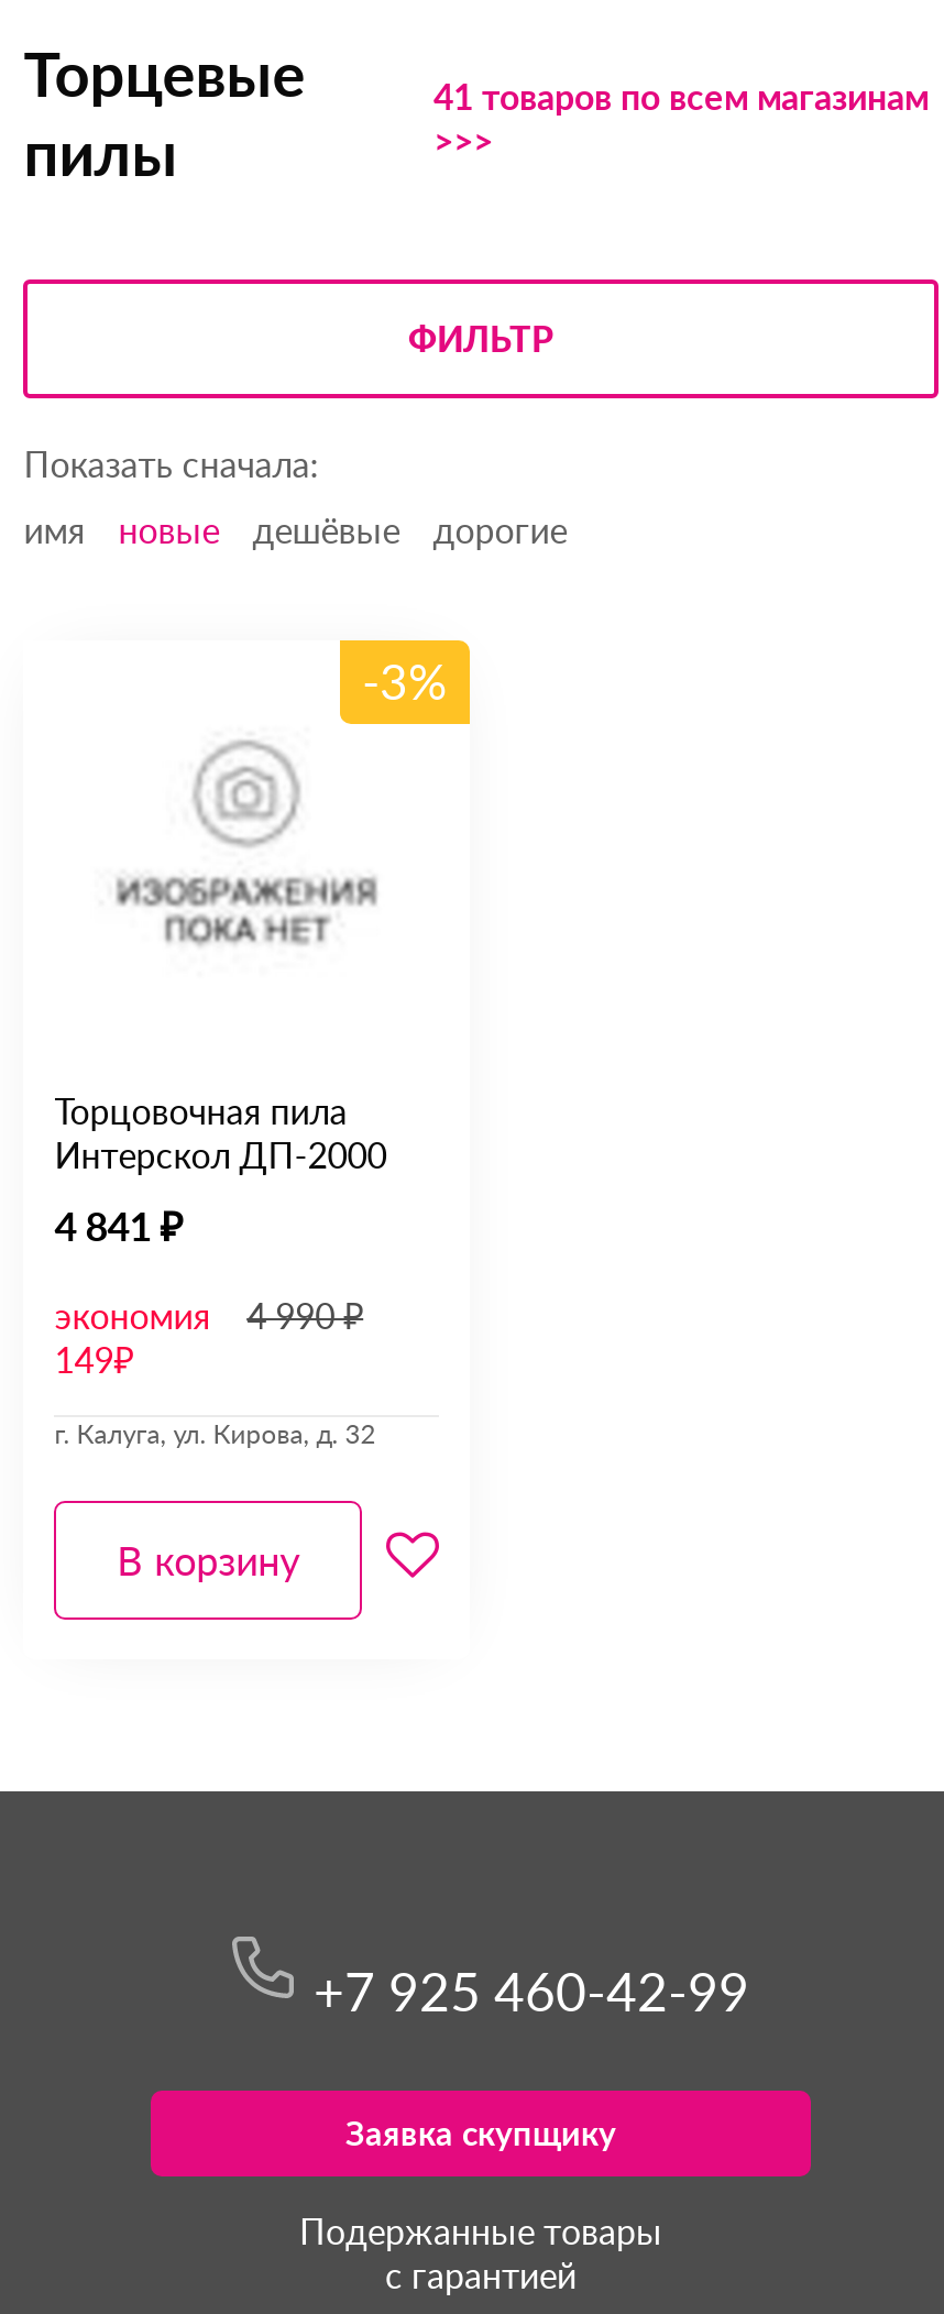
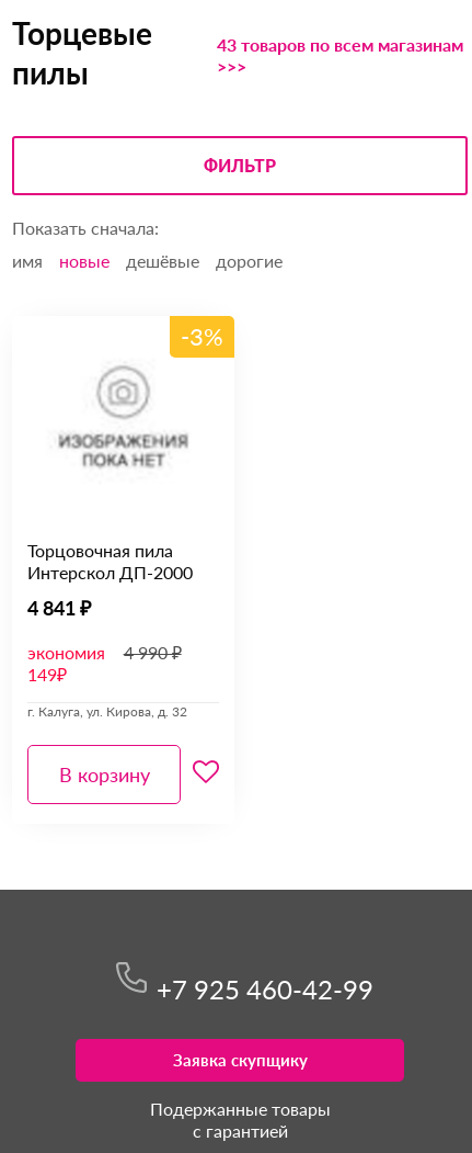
- 41 товаров по всем магазинам
+ 43 товаров по всем магазинам
